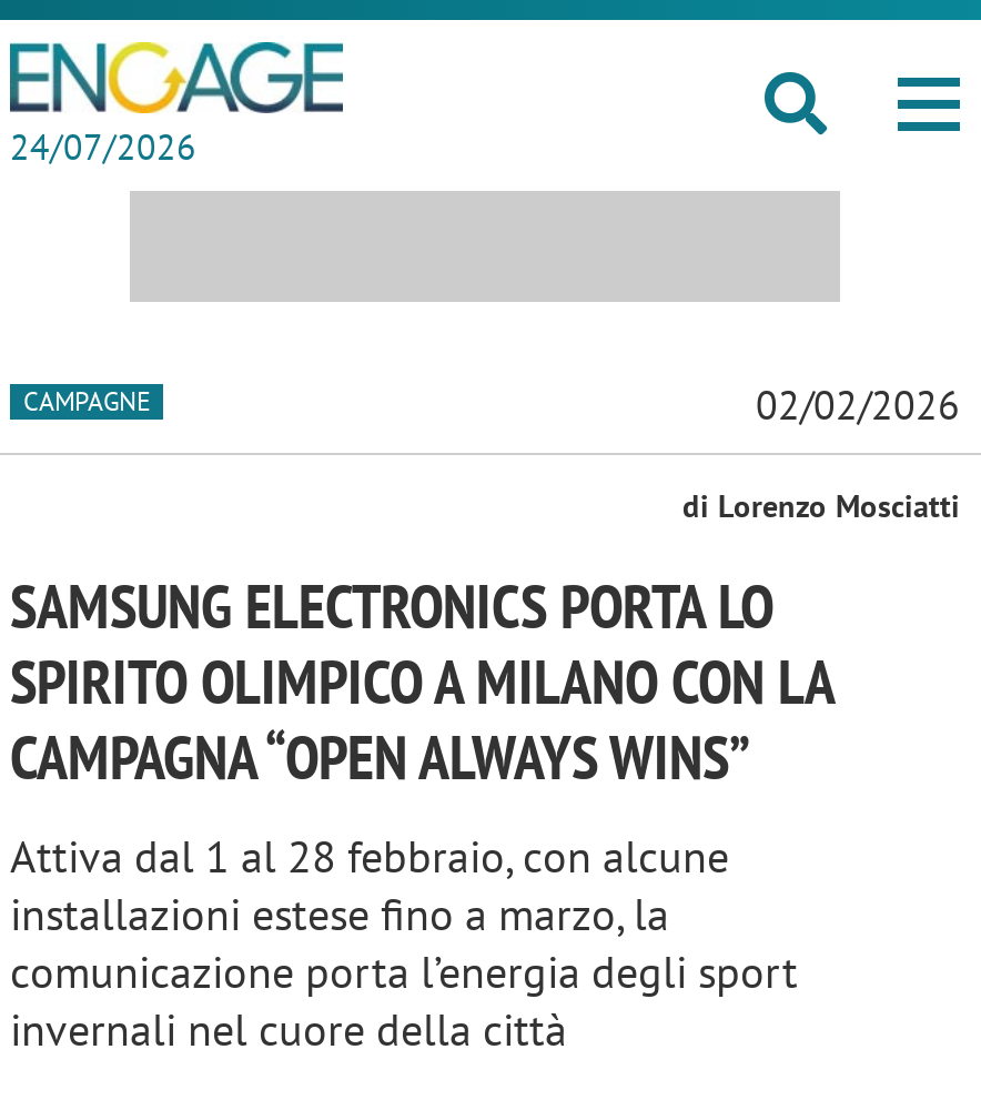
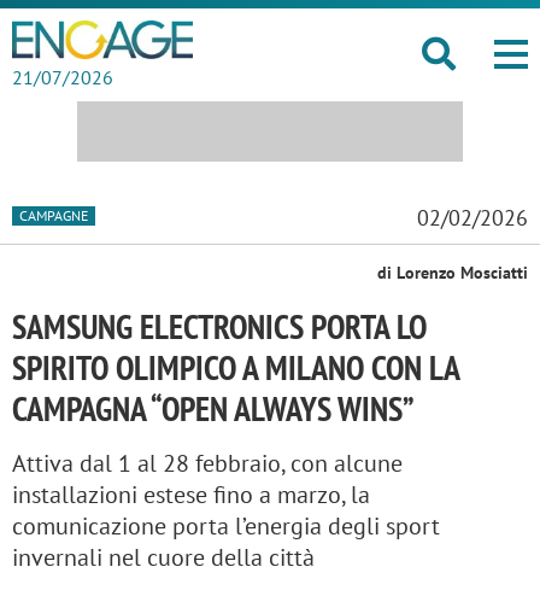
- 24/07/2026
+ 21/07/2026
